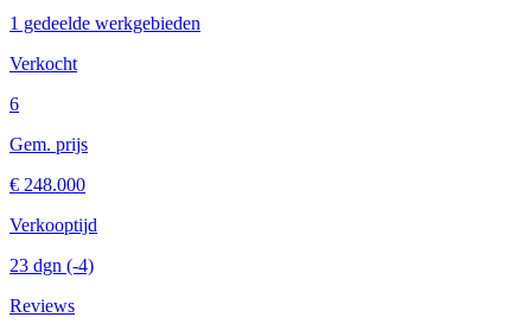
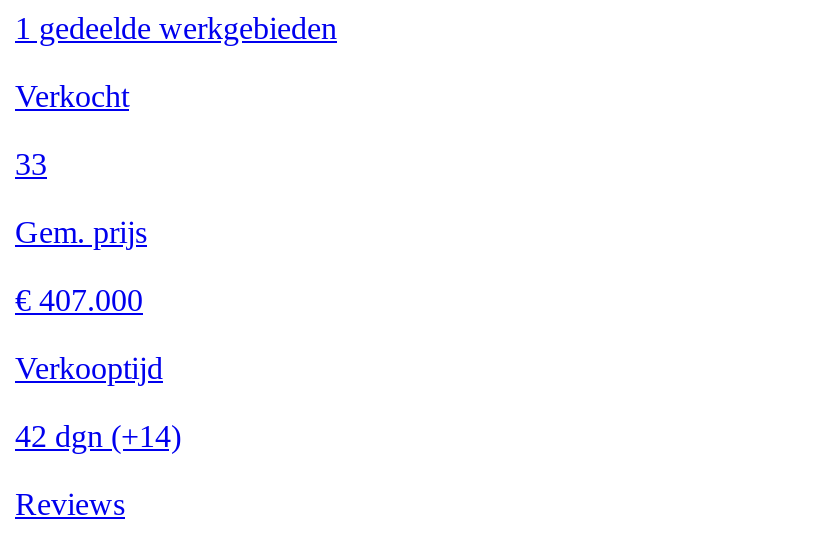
- 6
+ 33

- € 248.000
+ € 407.000

- 23 dgn (-4)
+ 42 dgn (+14)
